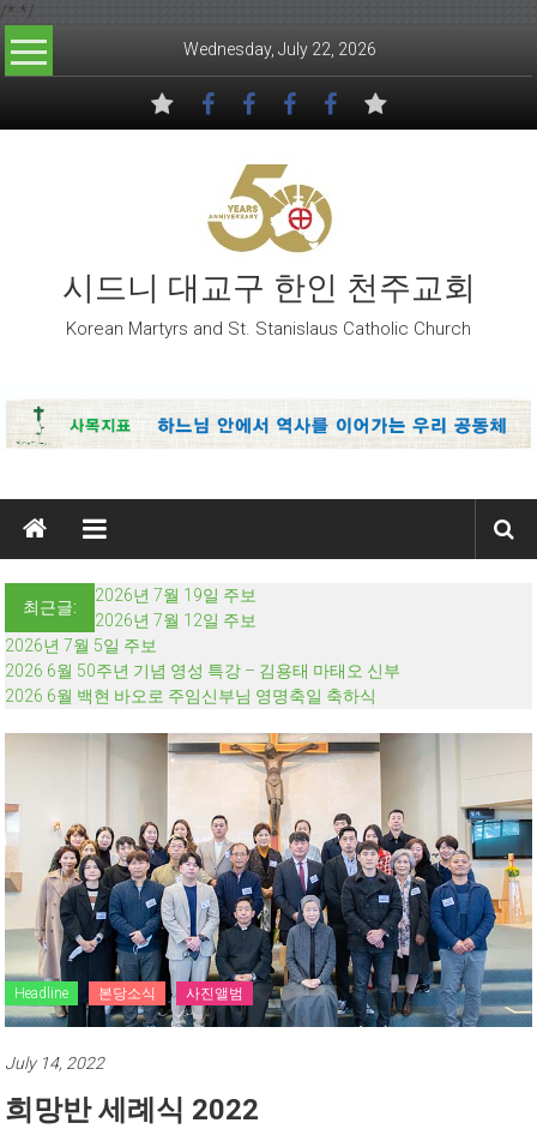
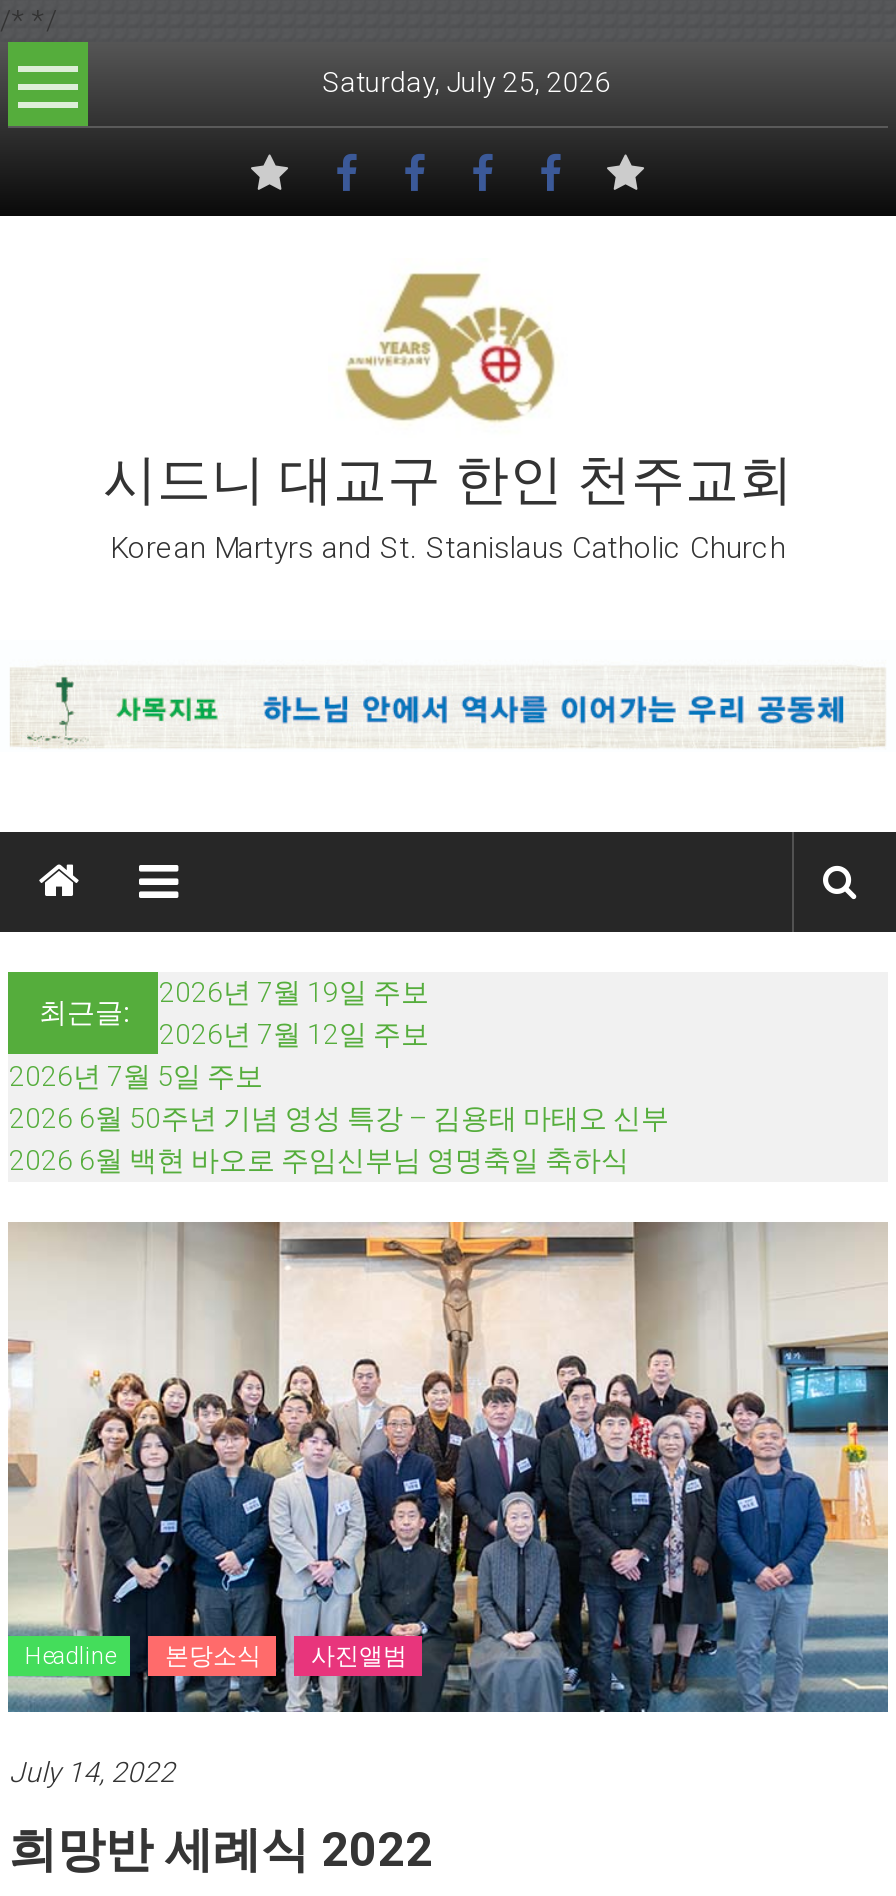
- Wednesday, July 22, 2026
+ Saturday, July 25, 2026
